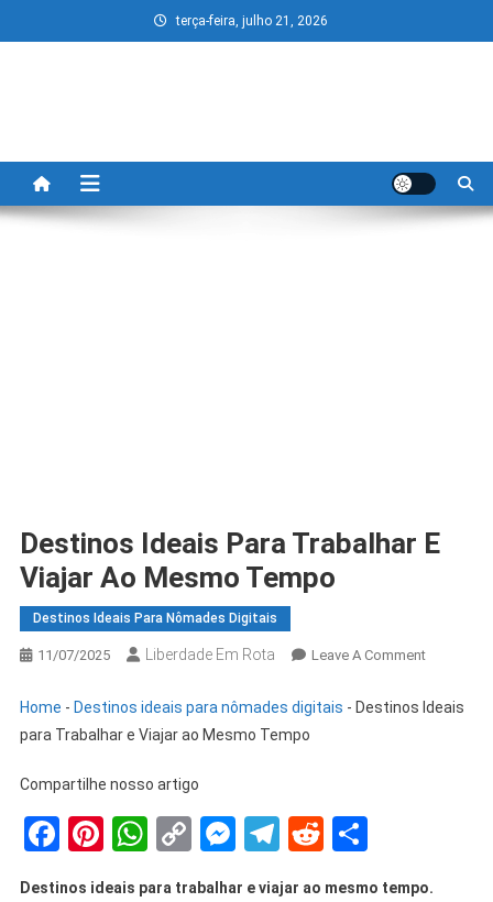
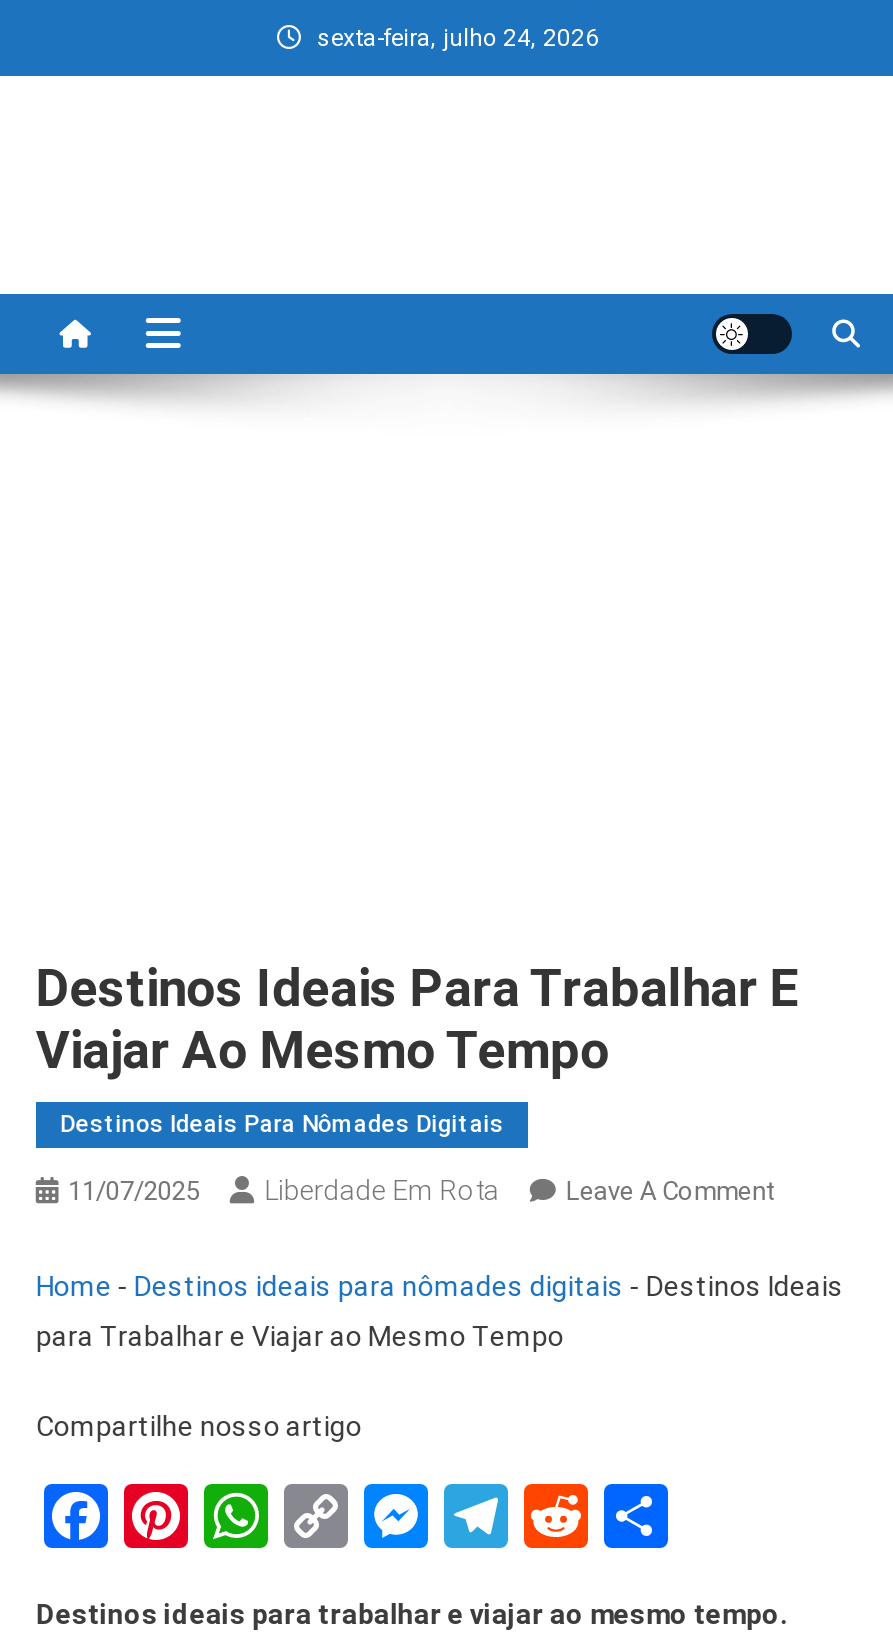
- terça-feira, julho 21, 2026
+ sexta-feira, julho 24, 2026
